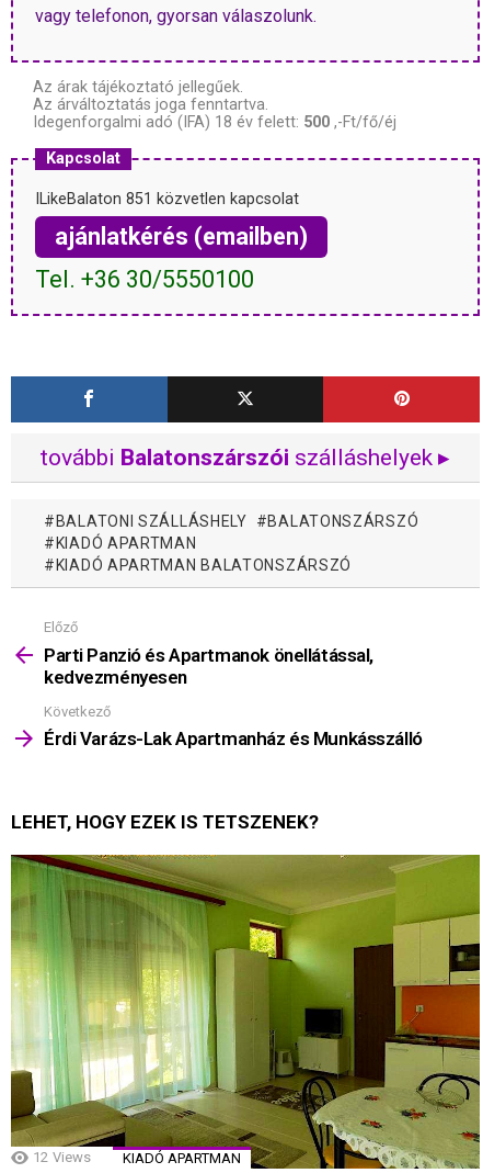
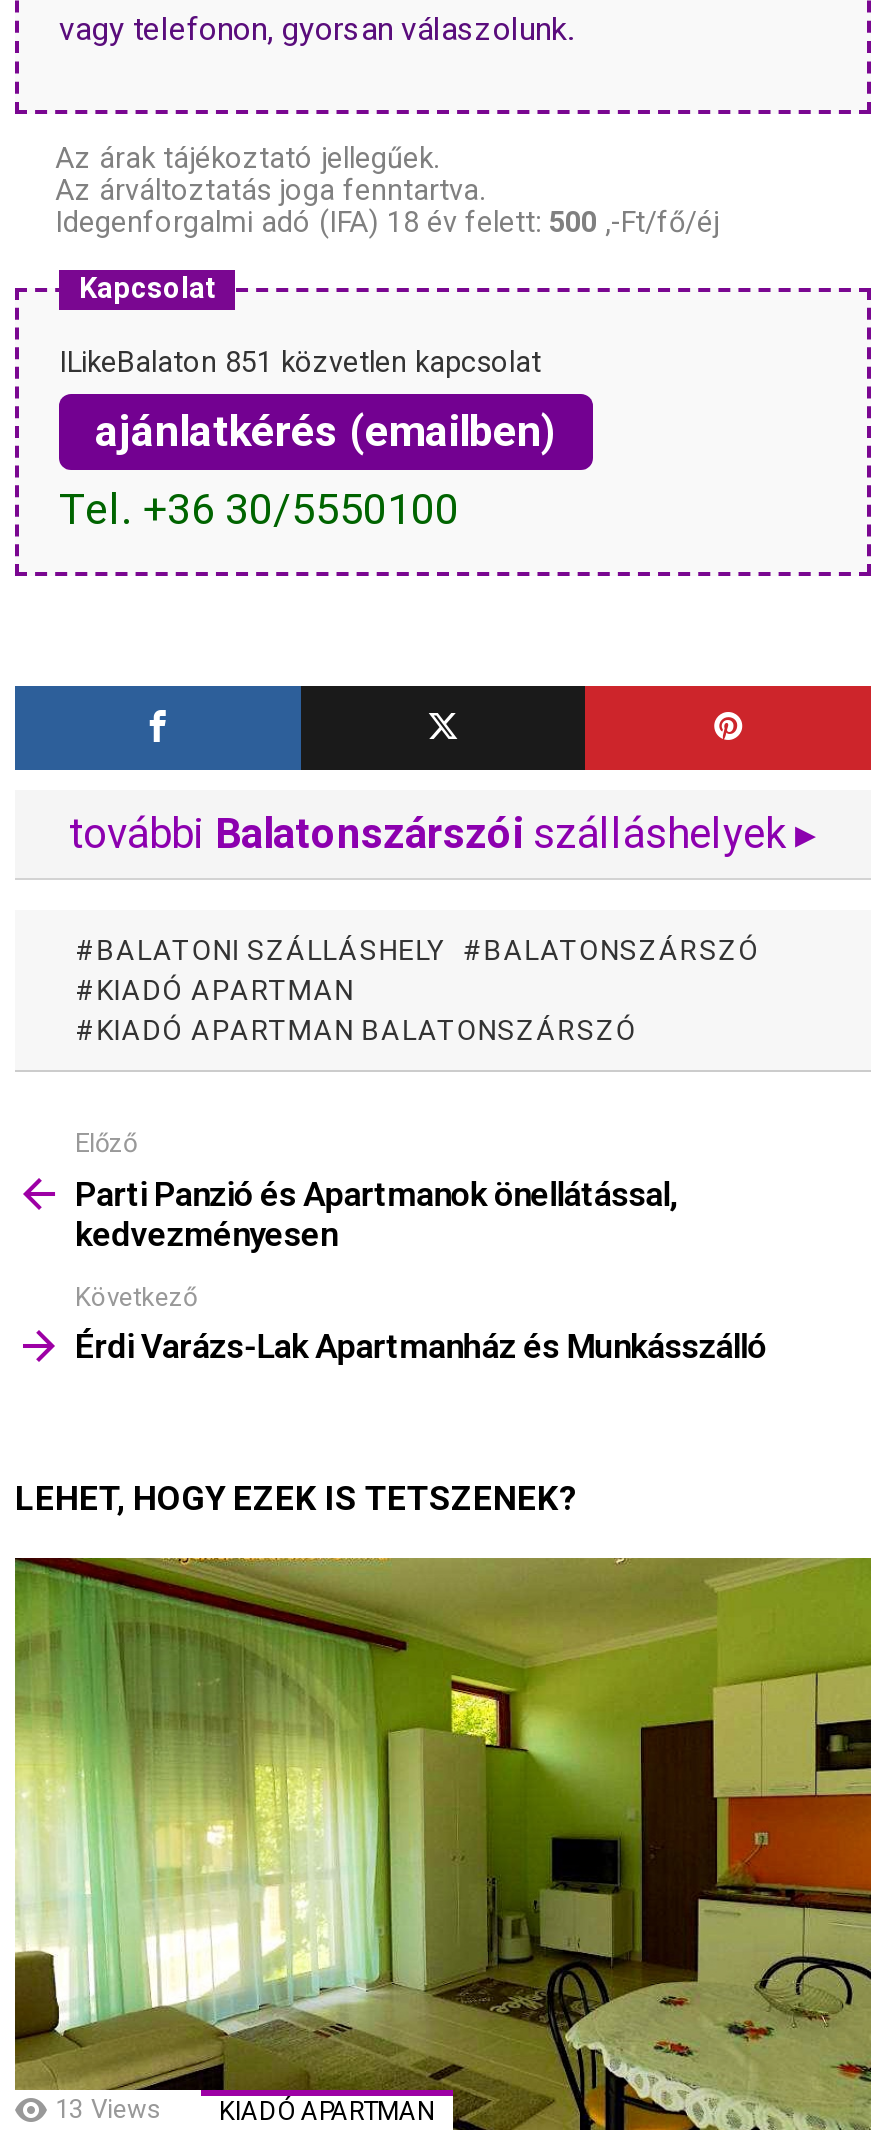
- 12 Views KIADÓ APARTMAN
+ 13 Views KIADÓ APARTMAN
